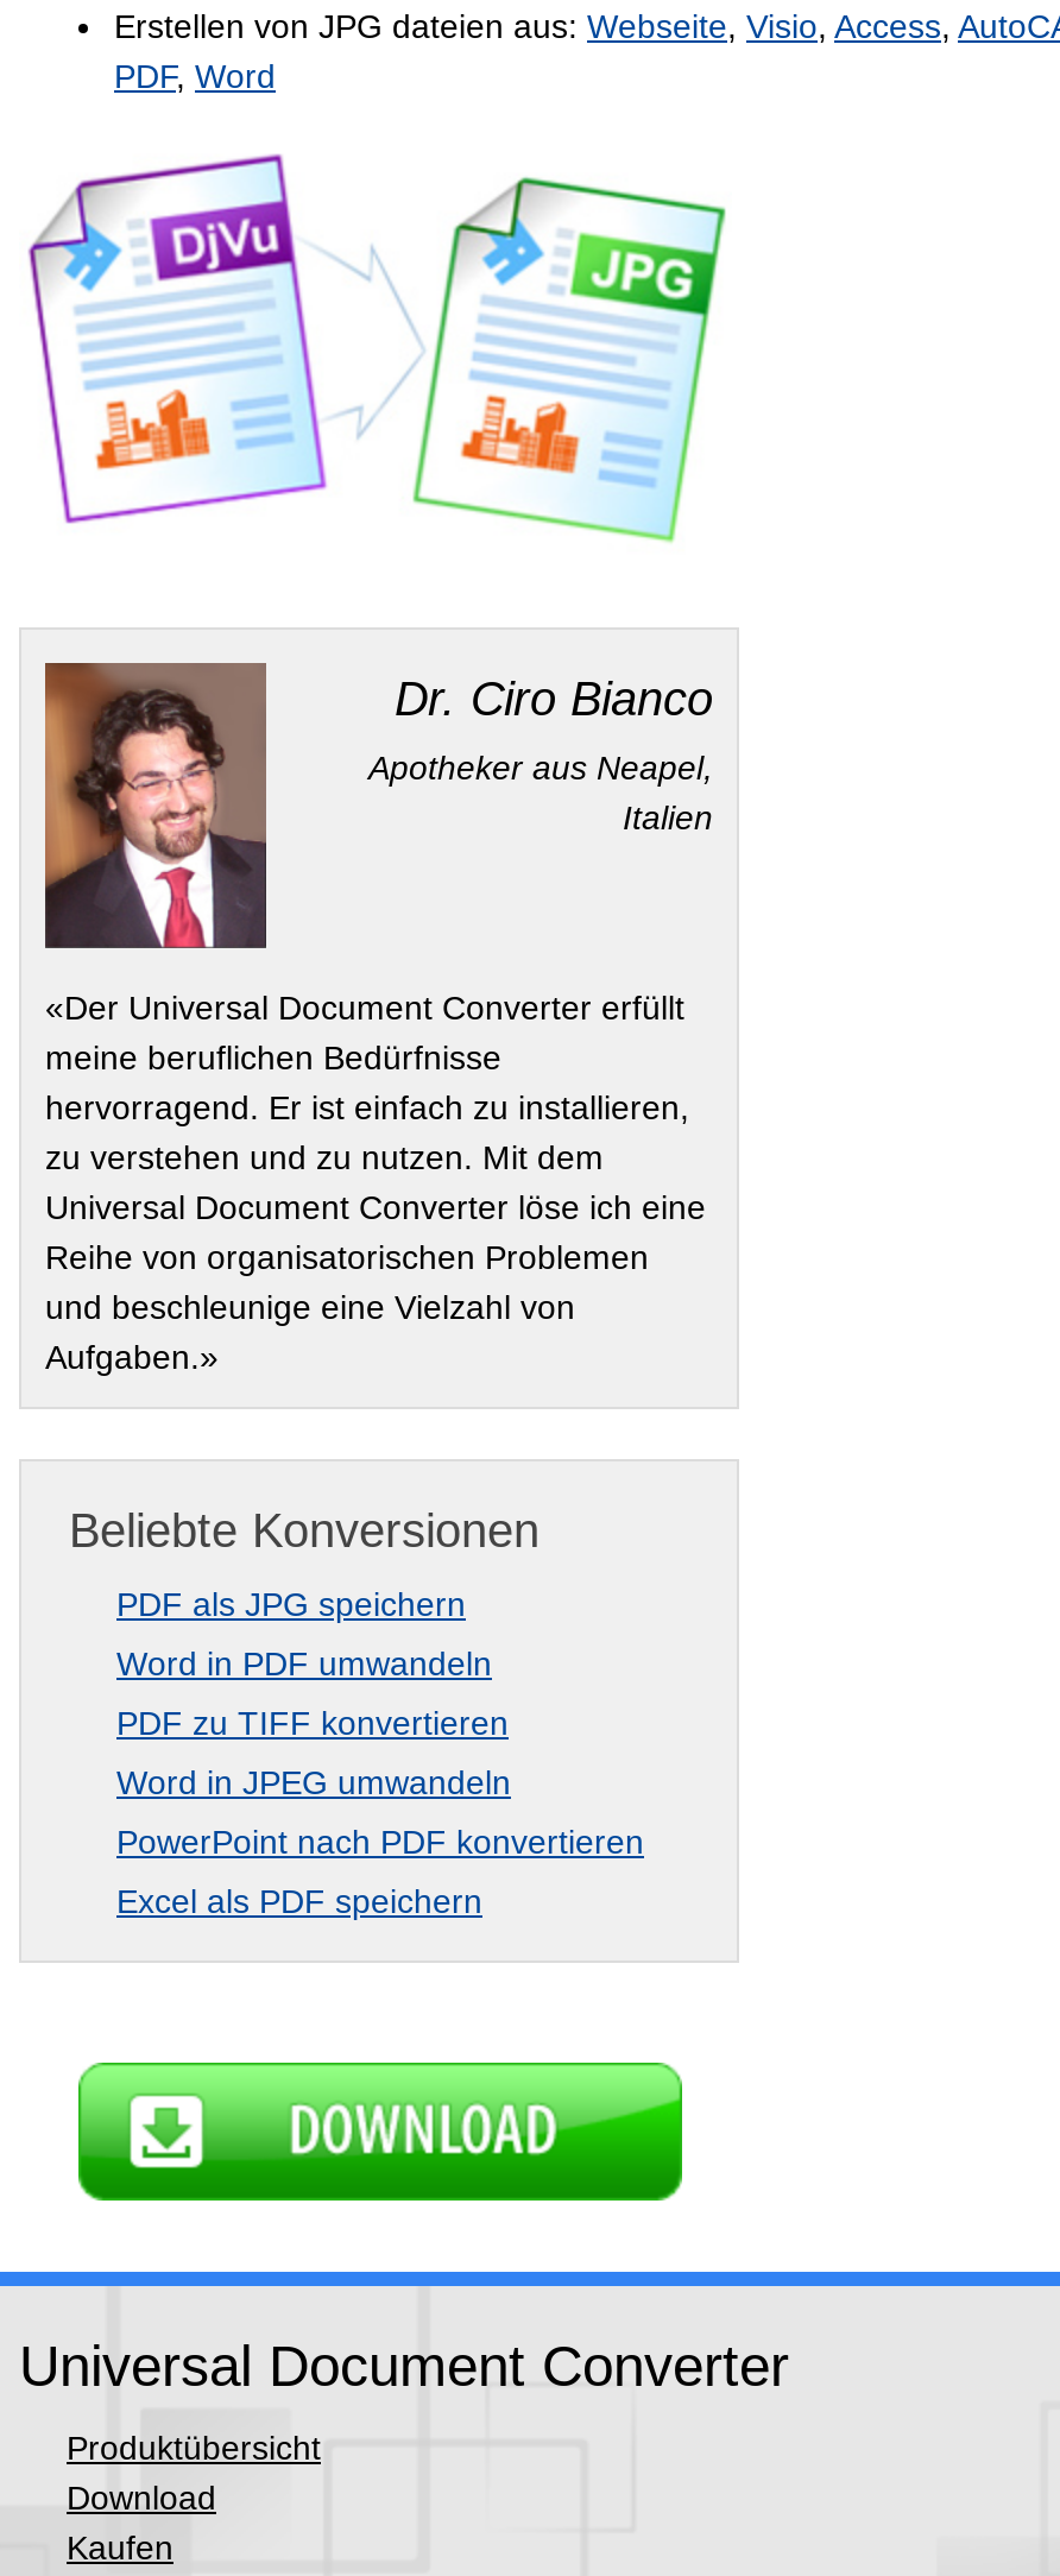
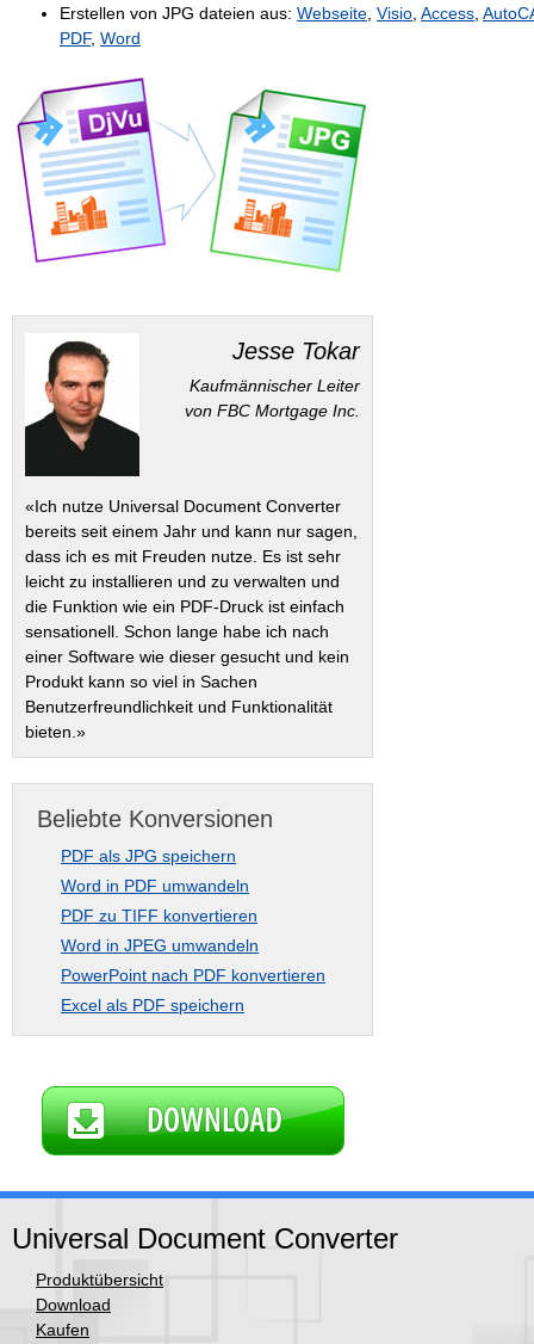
- [image]
+ [image]

- Dr. Ciro Bianco
+ Jesse Tokar

- Apotheker aus Neapel,
- Italien
+ Kaufmännischer Leiter
+ von FBC Mortgage Inc.

- «Der Universal Document Converter erfüllt
- meine beruflichen Bedürfnisse
- hervorragend. Er ist einfach zu installieren,
- zu verstehen und zu nutzen. Mit dem
- Universal Document Converter löse ich eine
- Reihe von organisatorischen Problemen
- und beschleunige eine Vielzahl von
- Aufgaben.»
+ «Ich nutze Universal Document Converter
+ bereits seit einem Jahr und kann nur sagen,
+ dass ich es mit Freuden nutze. Es ist sehr
+ leicht zu installieren und zu verwalten und
+ die Funktion wie ein PDF-Druck ist einfach
+ sensationell. Schon lange habe ich nach
+ einer Software wie dieser gesucht und kein
+ Produkt kann so viel in Sachen
+ Benutzerfreundlichkeit und Funktionalität
+ bieten.»
